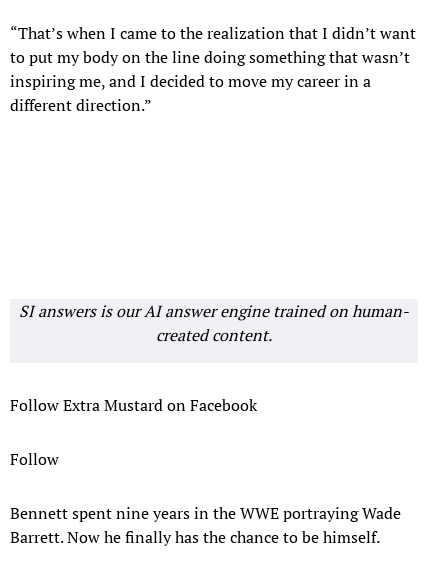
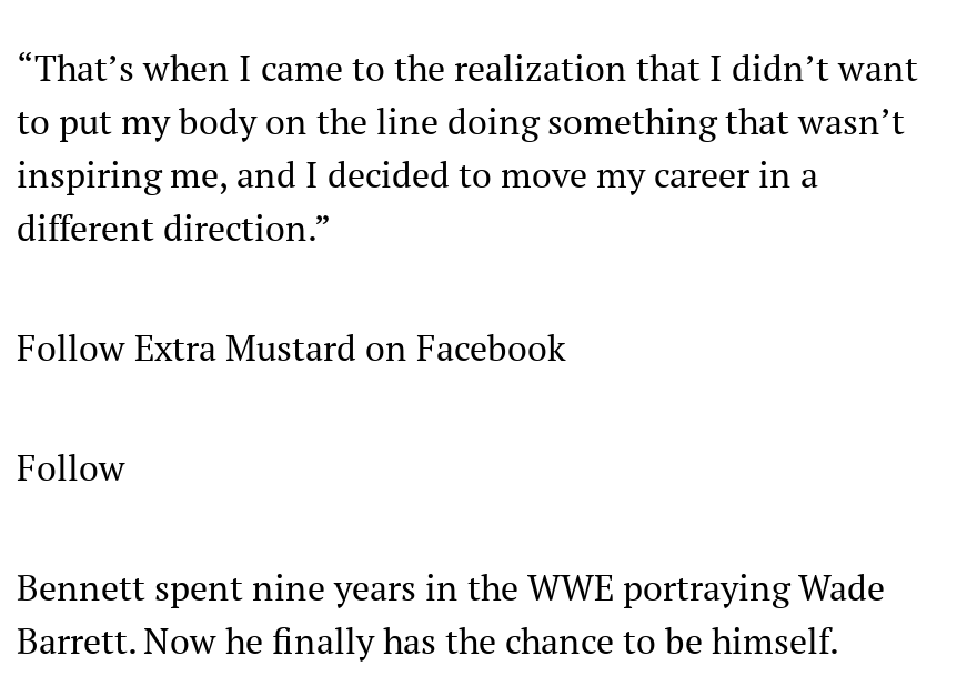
- SI answers is our AI answer engine trained on human-
- created content.
